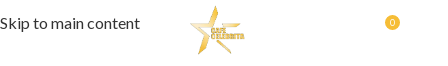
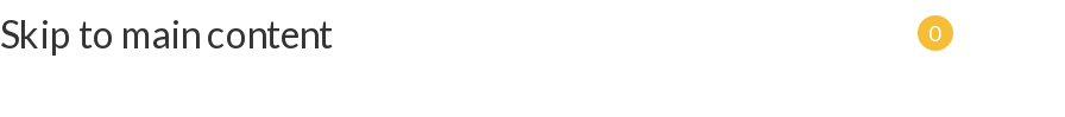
- [image]
